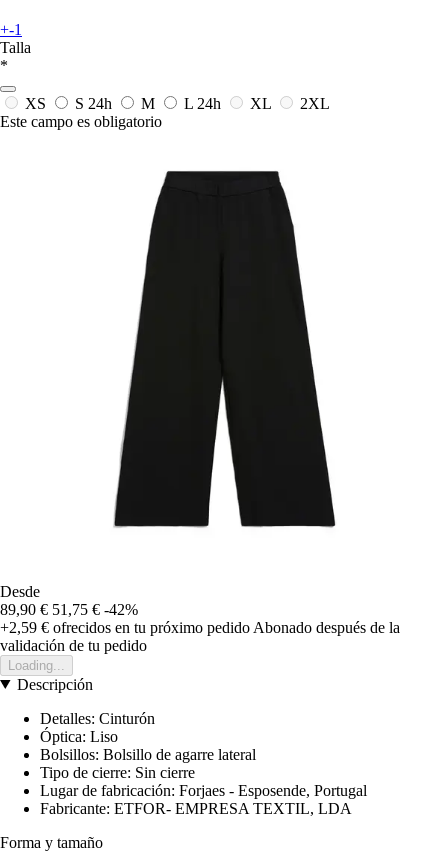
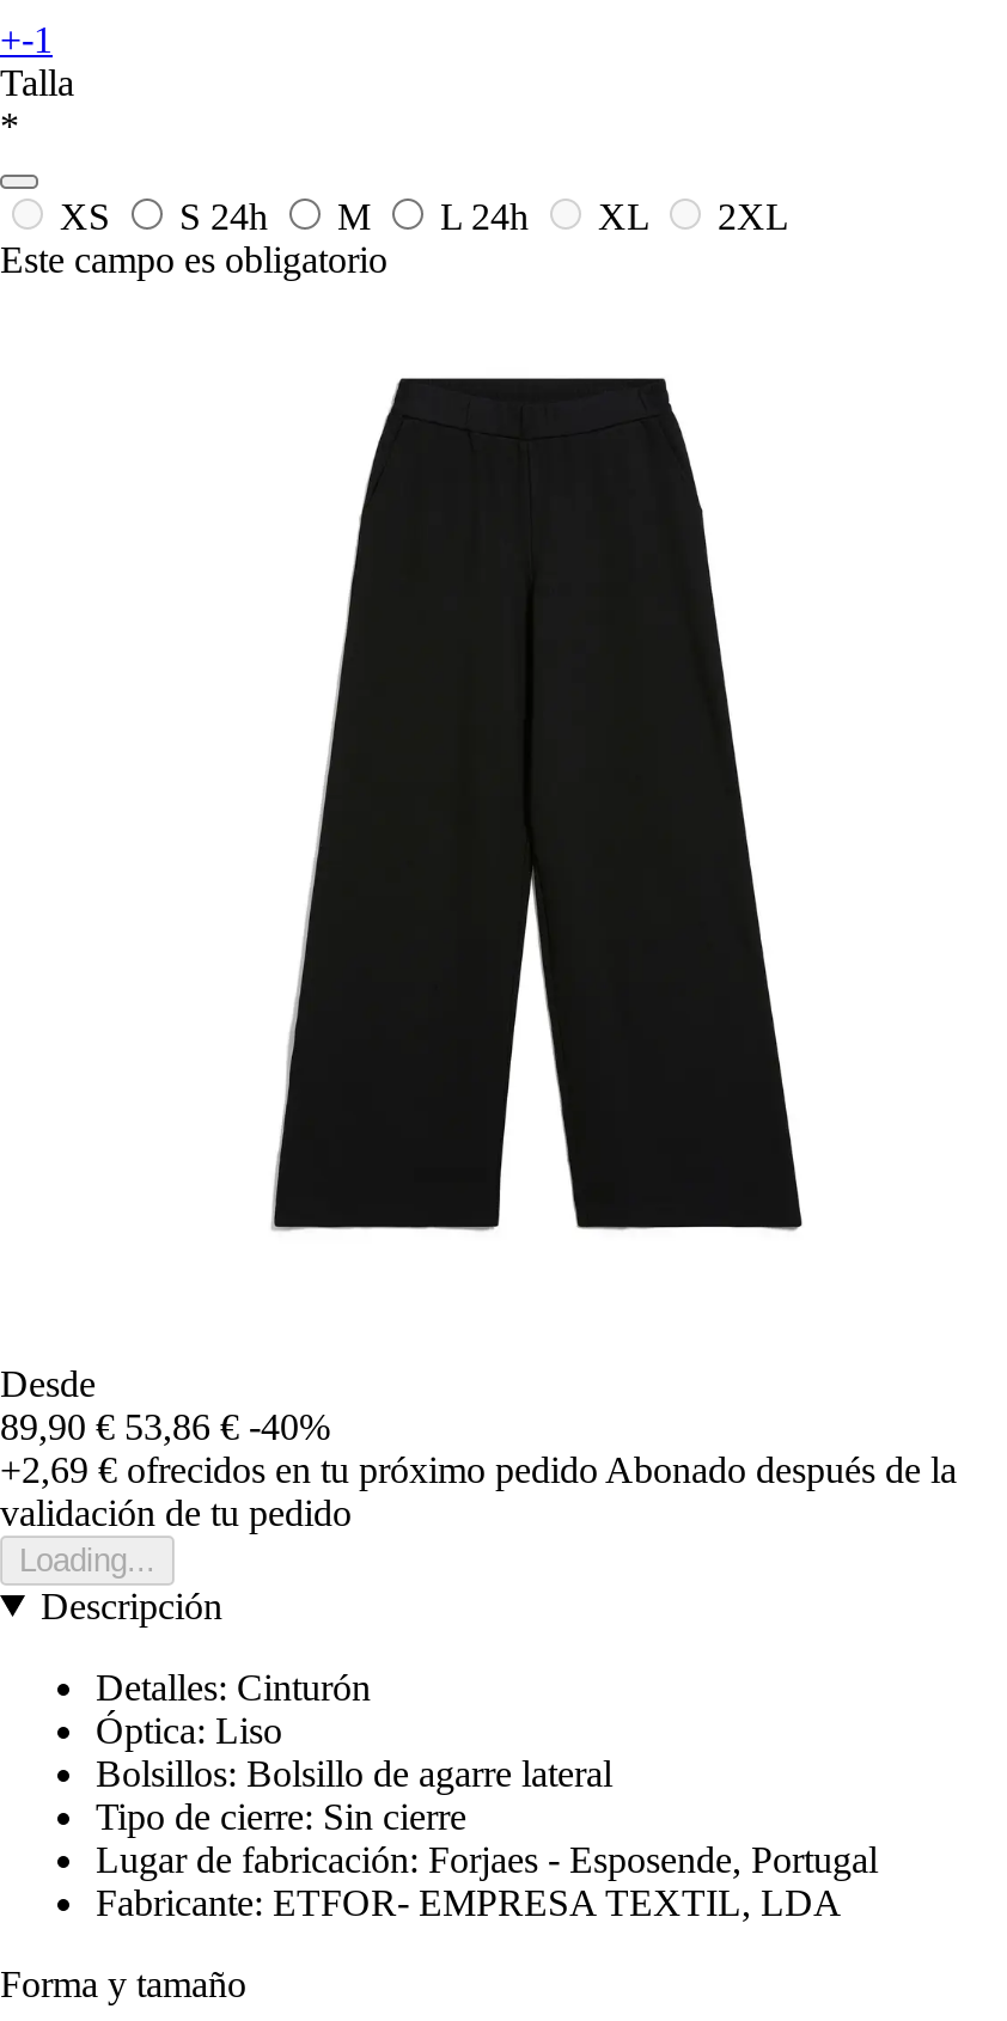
- 89,90 € 51,75 € -42%
+ 89,90 € 53,86 € -40%

- +2,59 €ofrecidos en tu próximo pedido Abonado después de la
+ +2,69 €ofrecidos en tu próximo pedido Abonado después de la
